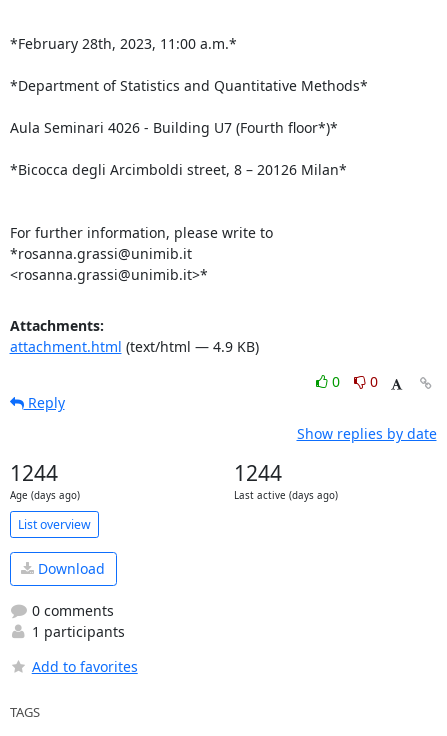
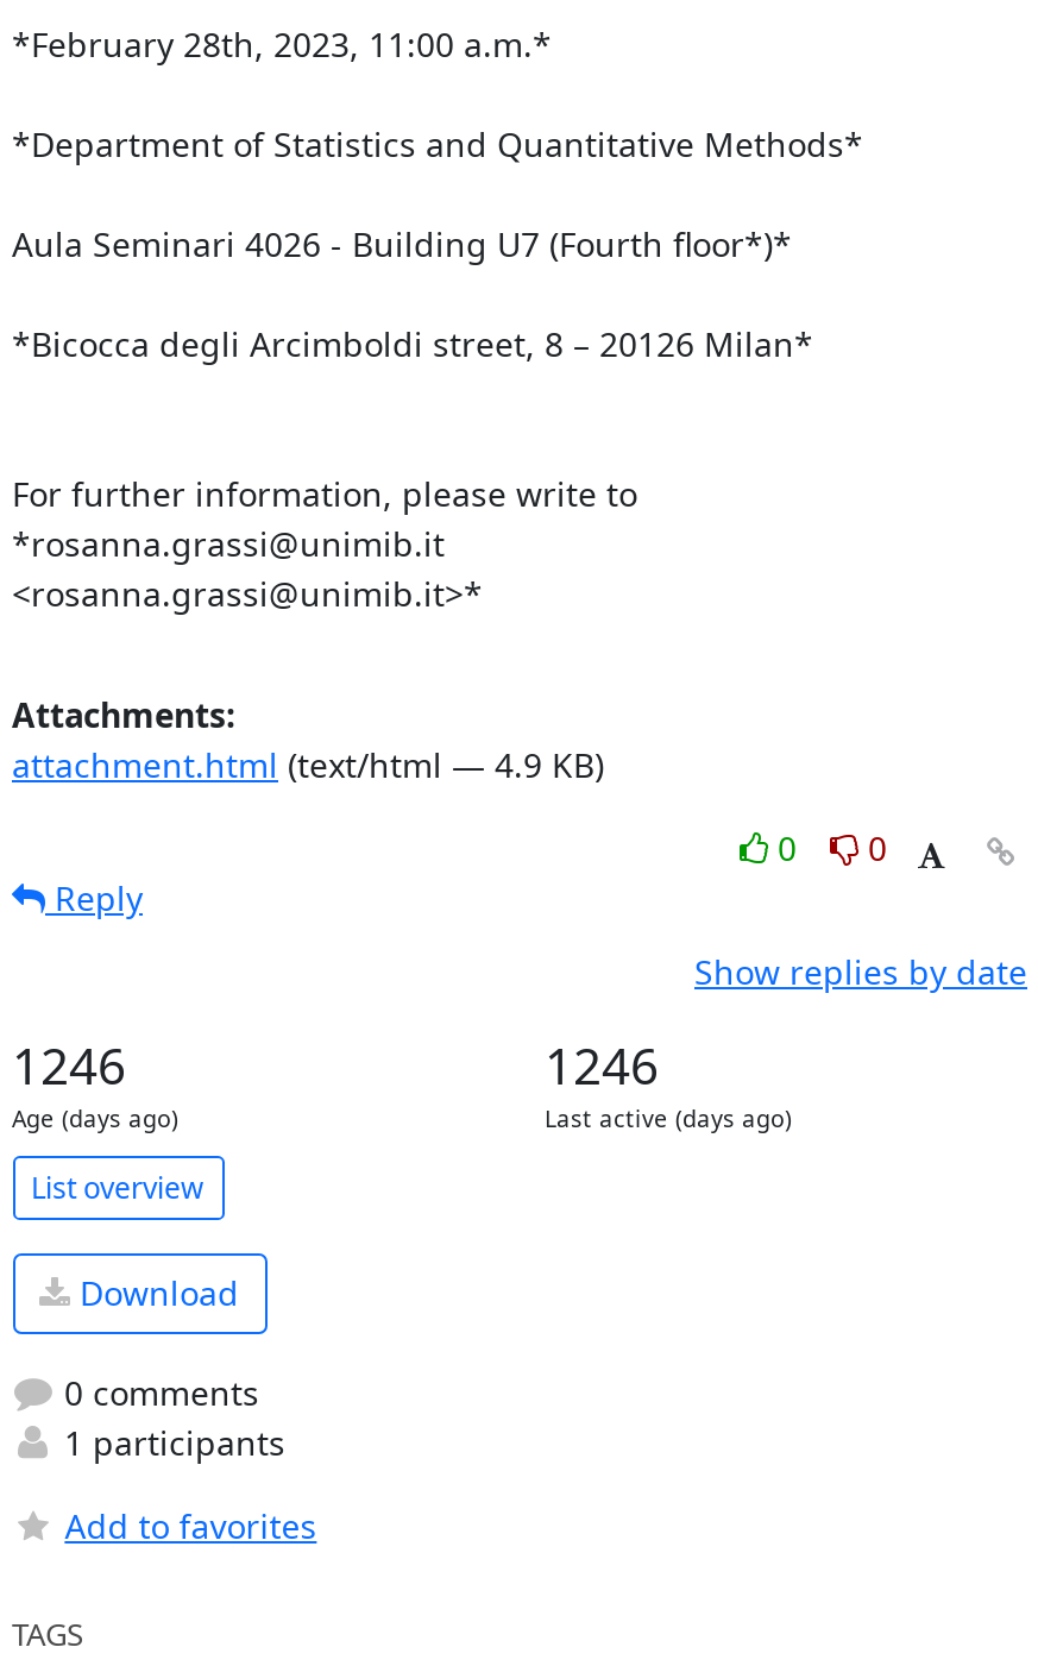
- 1244
+ 1246

- 1244
+ 1246
